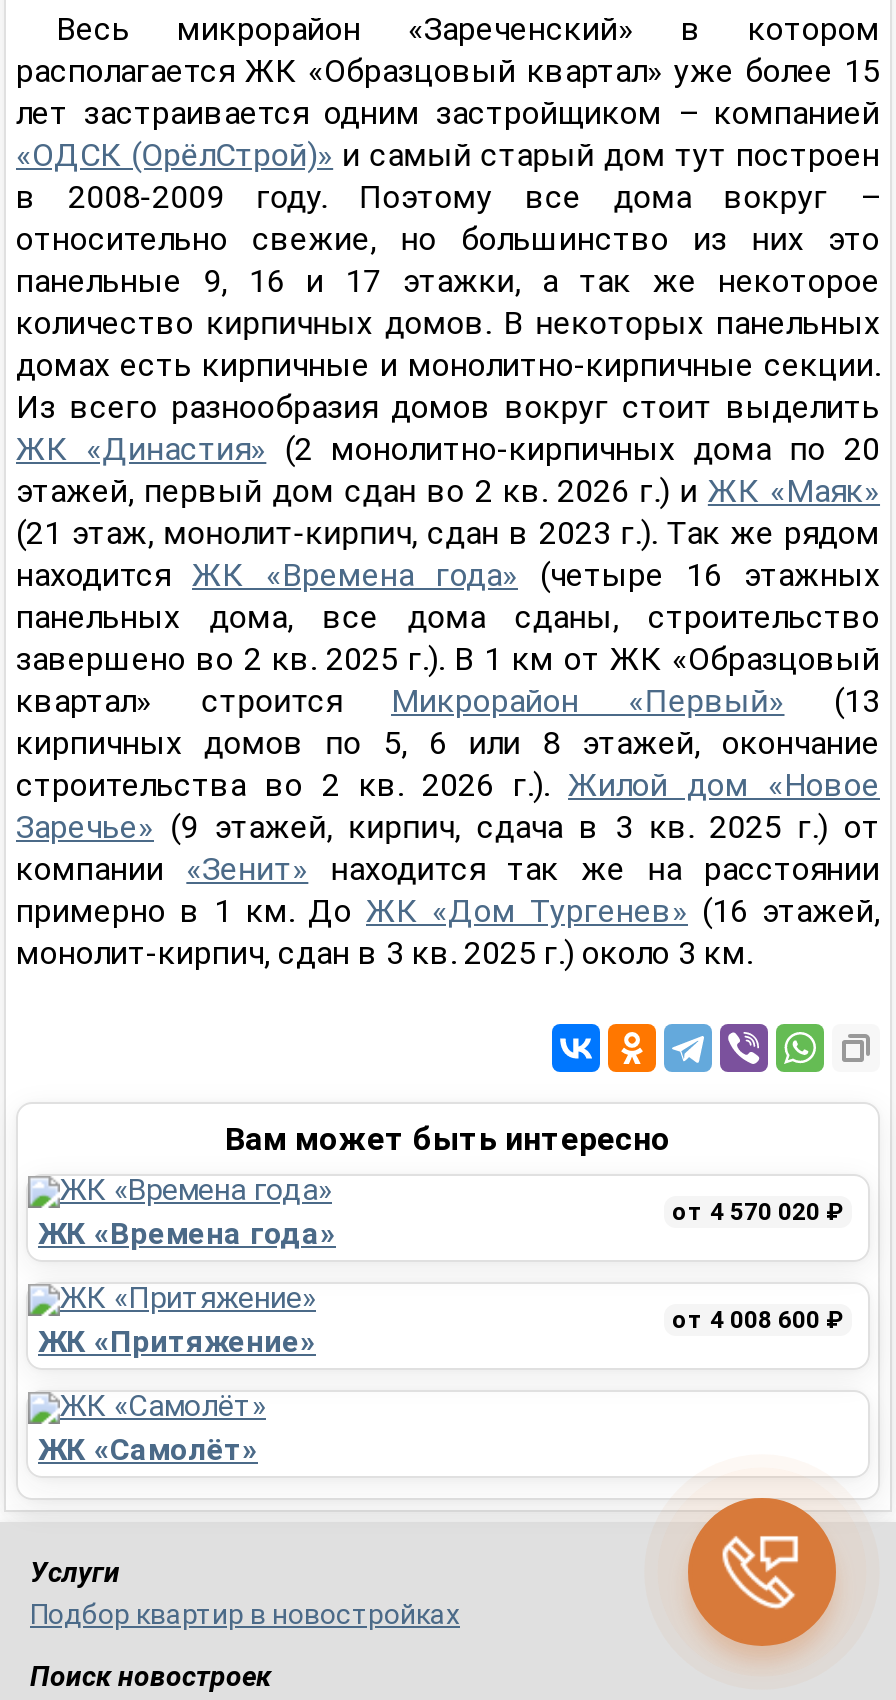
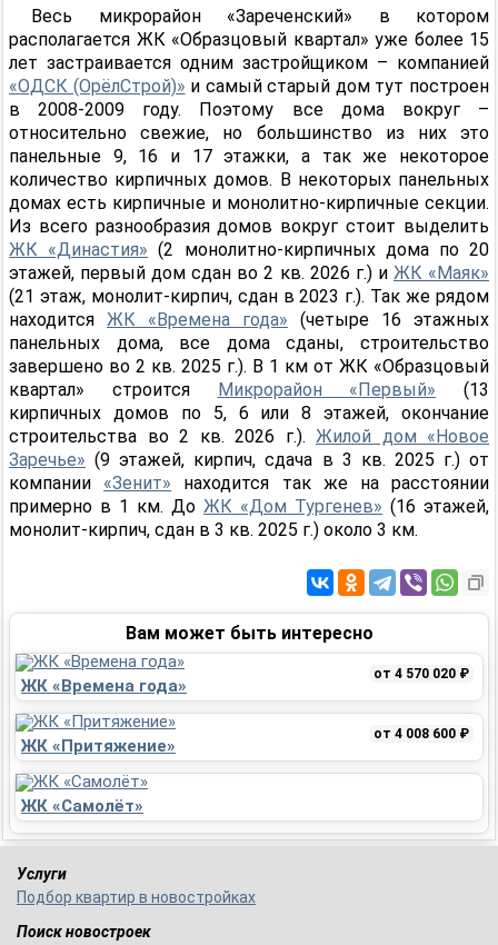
- [image]
